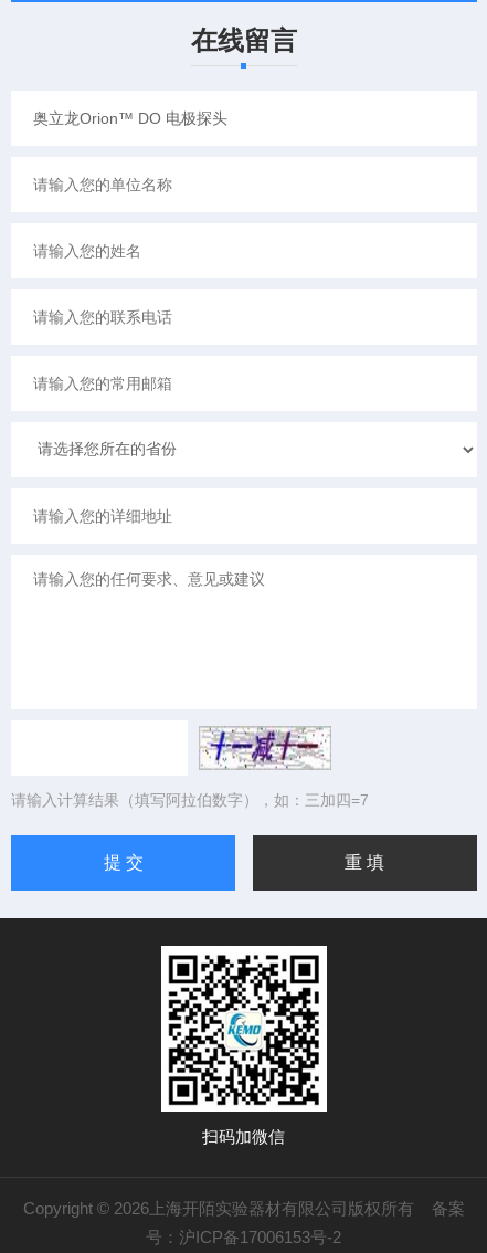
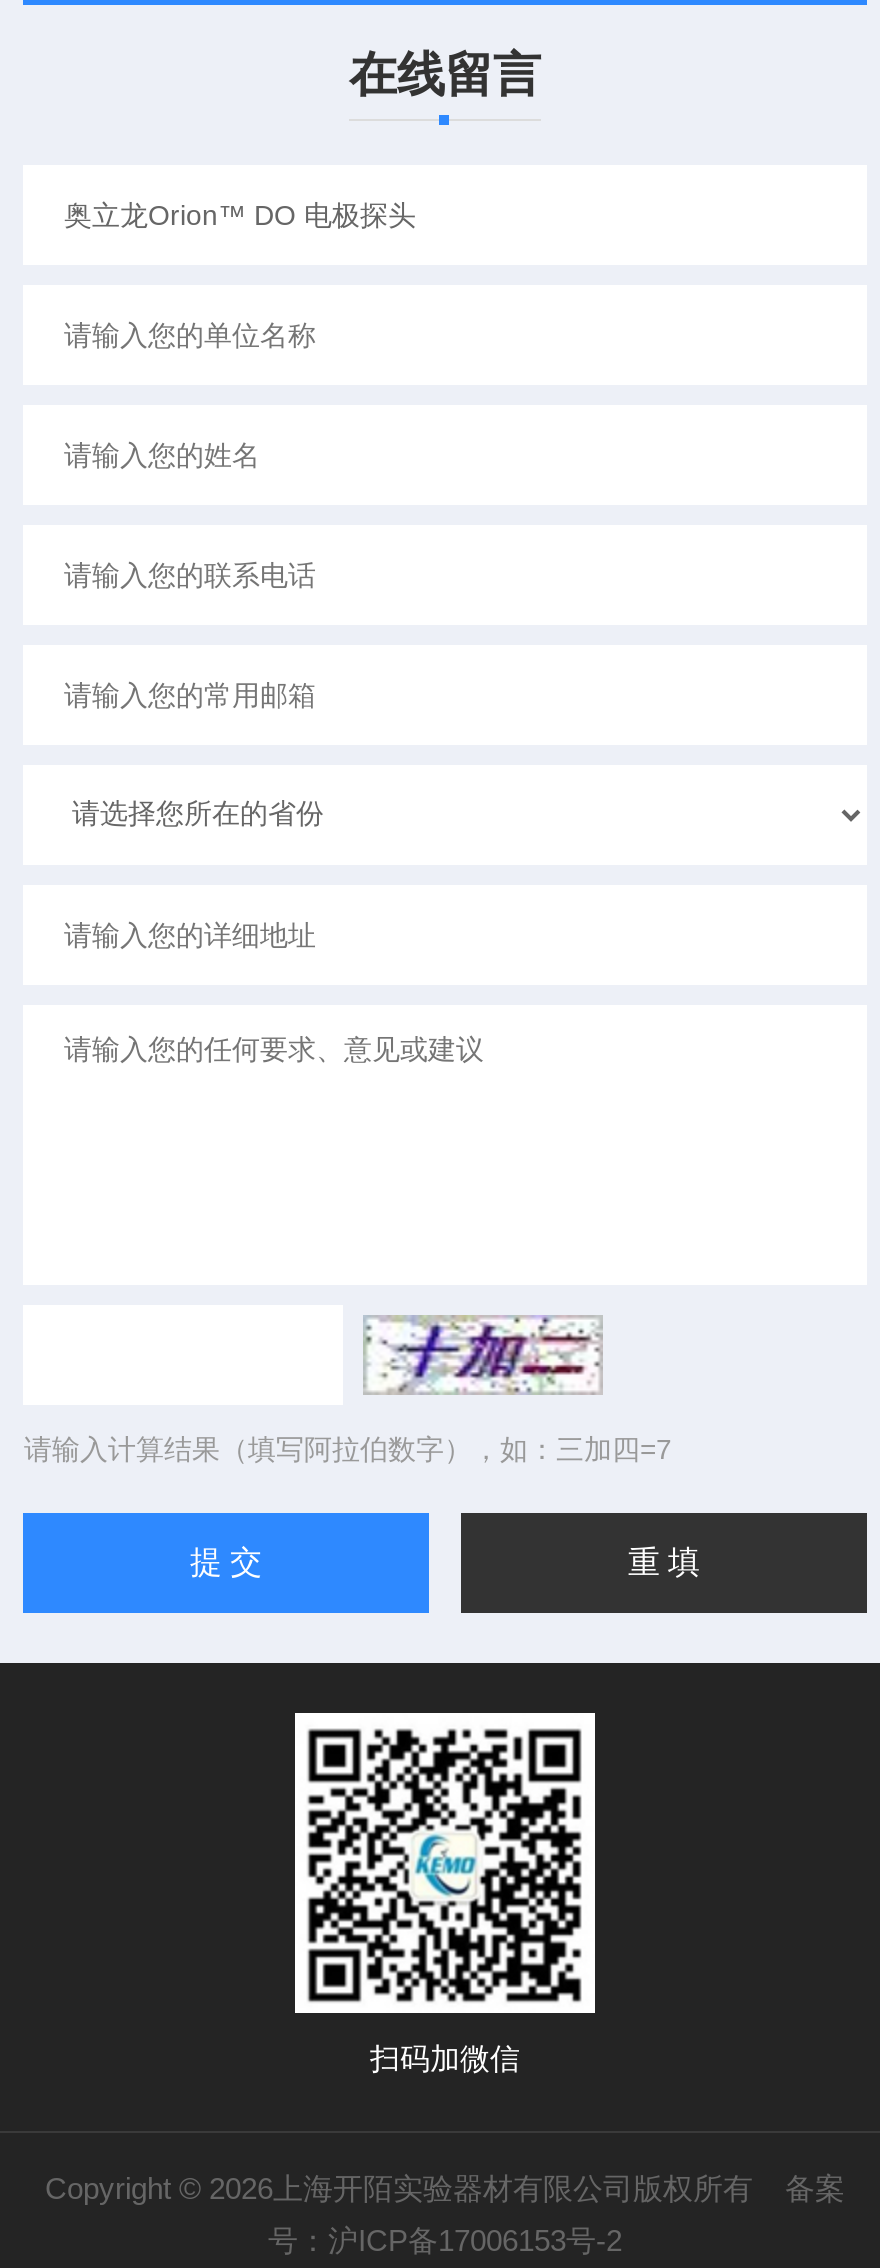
- [image]
+ [image]
